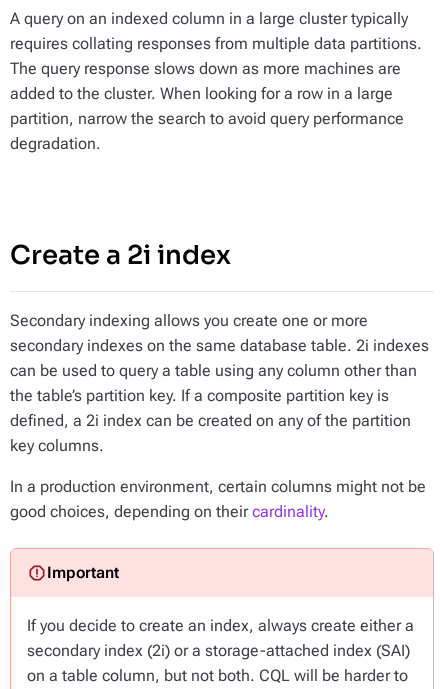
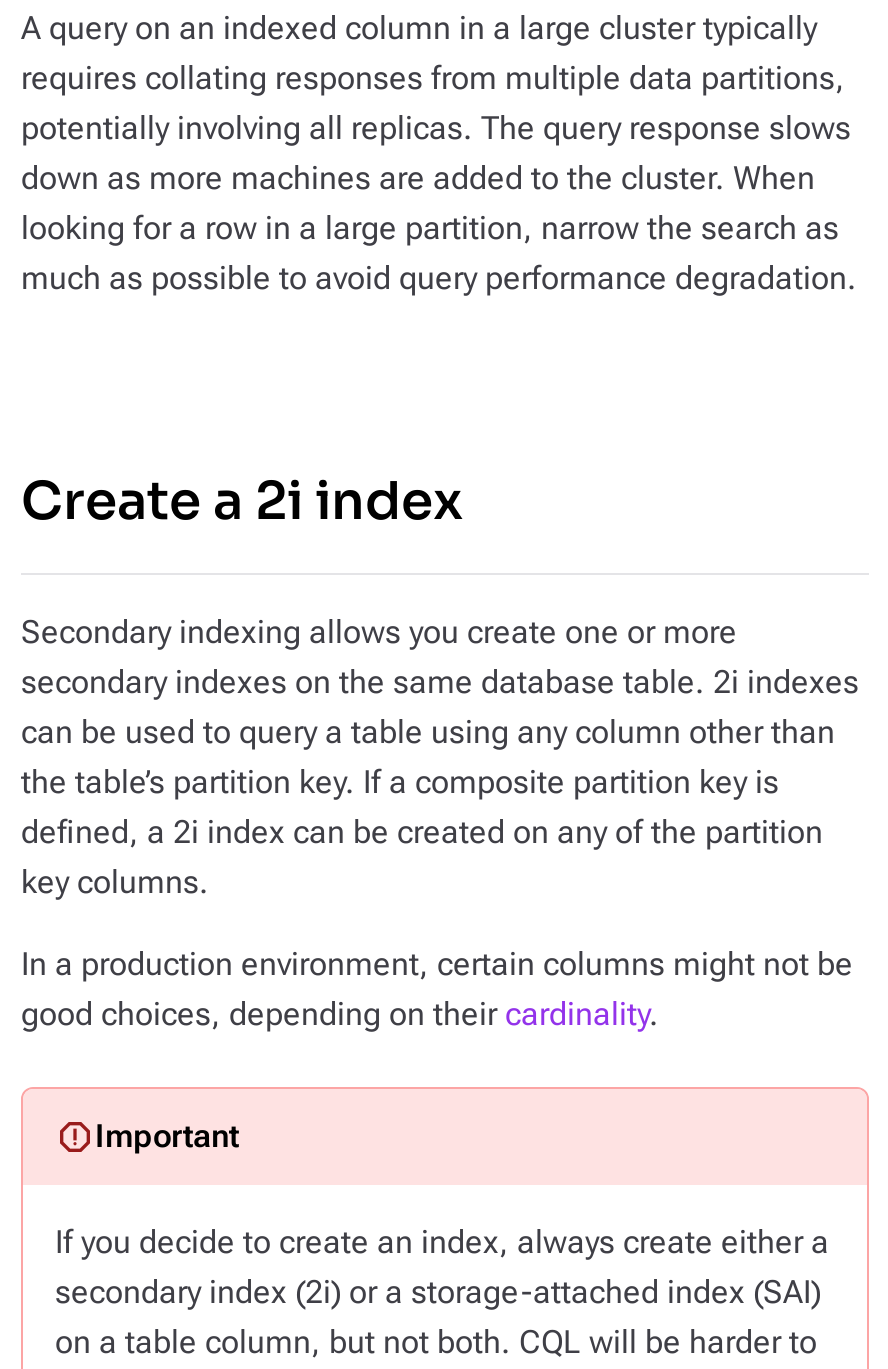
- requires collating responses from multiple data partitions.
- The query response slows down as more machines are
- added to the cluster. When looking for a row in a large
- partition, narrow the search to avoid query performance
- degradation.
+ requires collating responses from multiple data partitions,
+ potentially involving all replicas. The query response slows
+ down as more machines are added to the cluster. When
+ looking for a row in a large partition, narrow the search as
+ much as possible to avoid query performance degradation.
